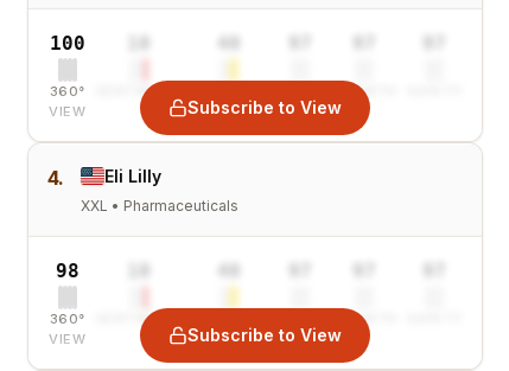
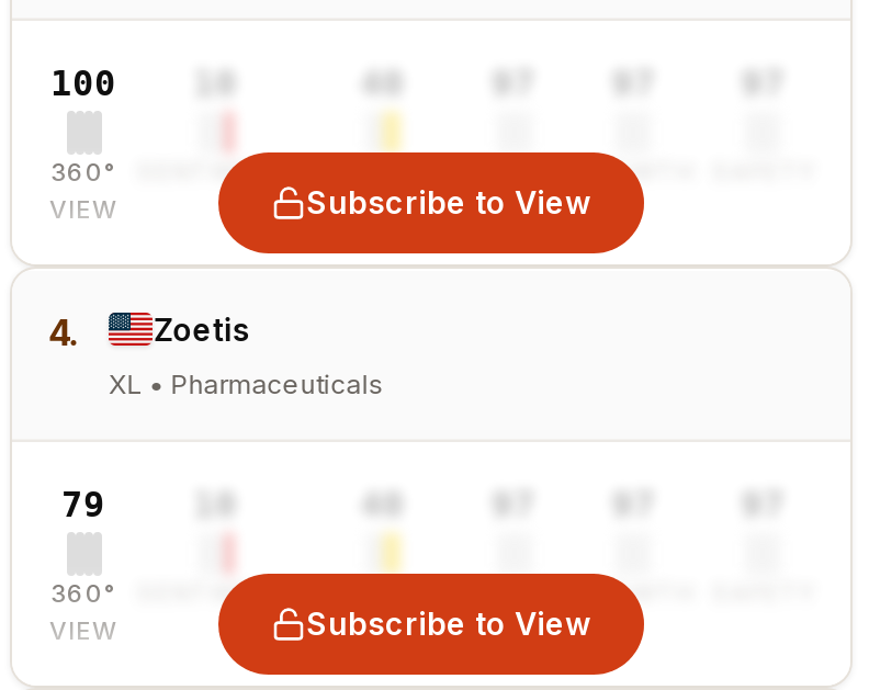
- Eli Lilly
+ Zoetis

- XXL • Pharmaceuticals
+ XL • Pharmaceuticals

- 98
+ 79
